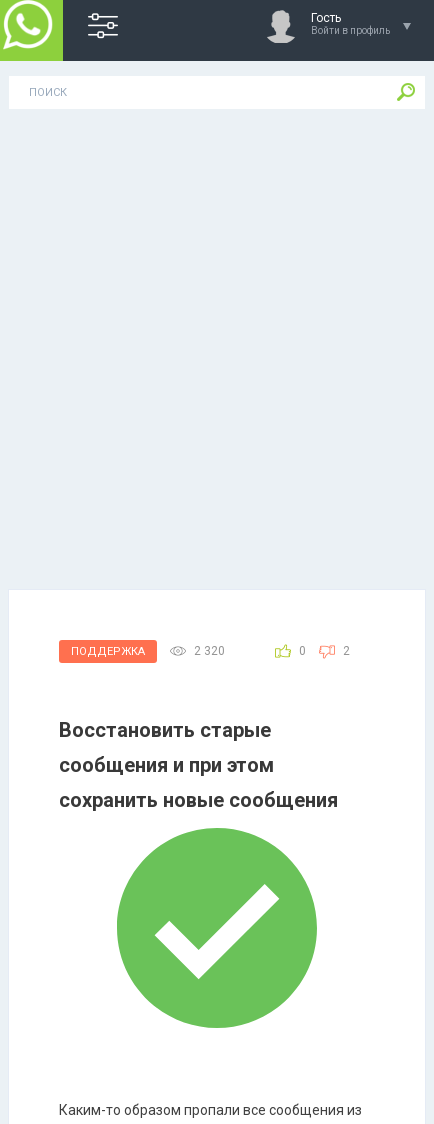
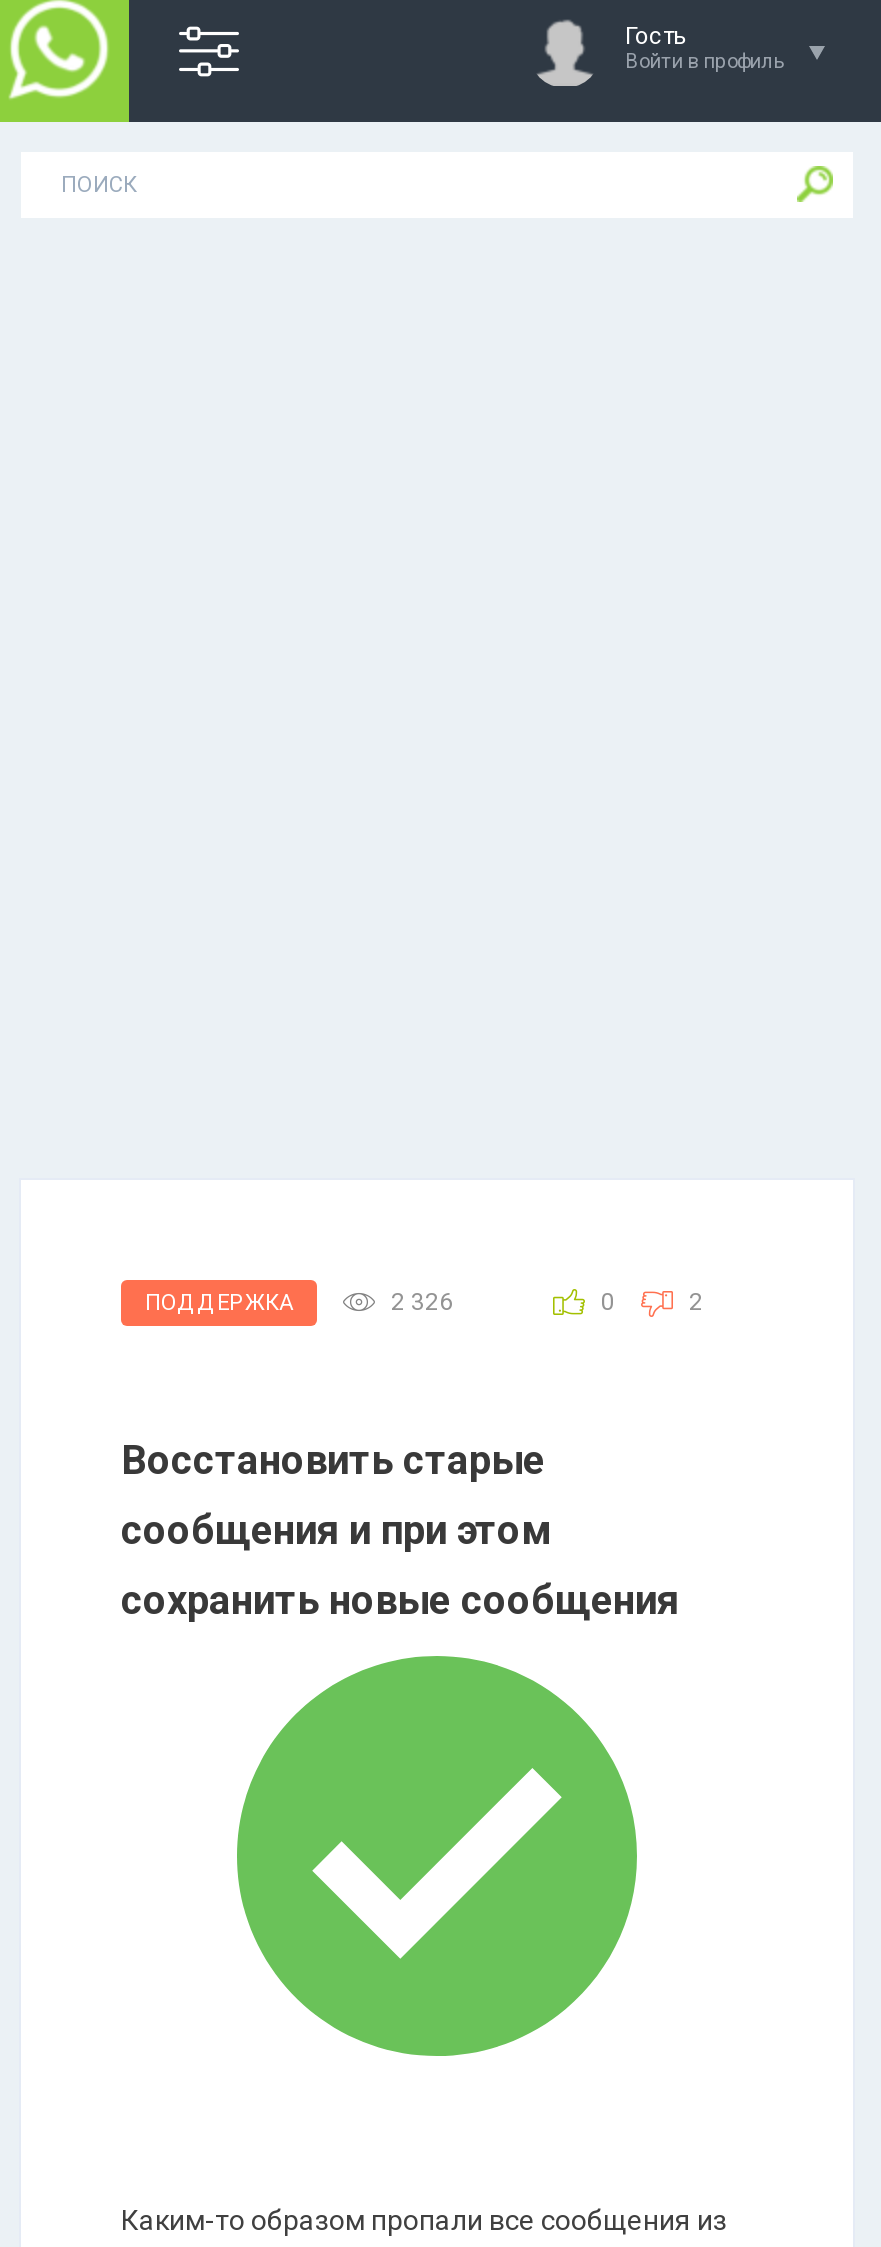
- 2 320
+ 2 326
